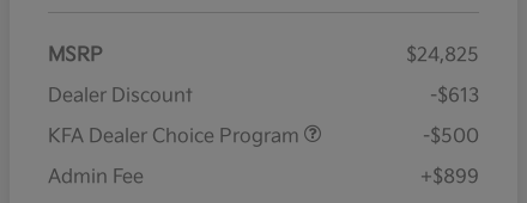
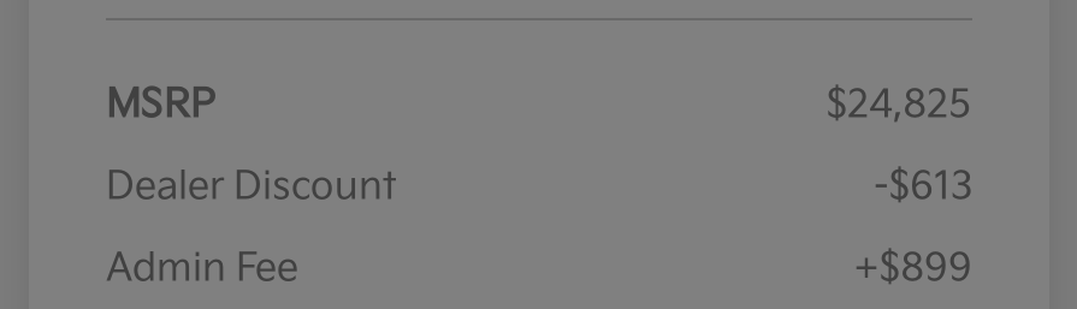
- KFA Dealer Choice Program
- -$500
